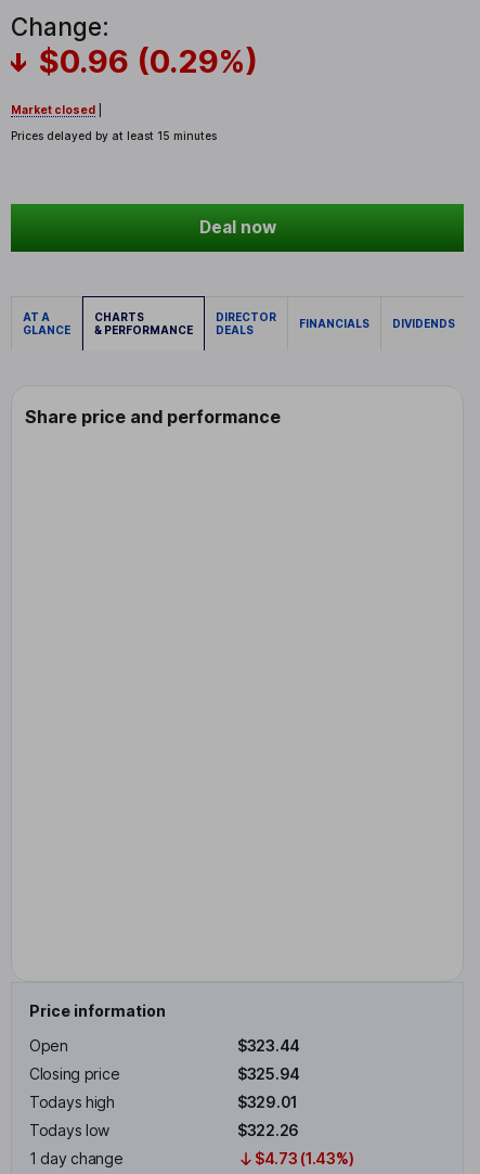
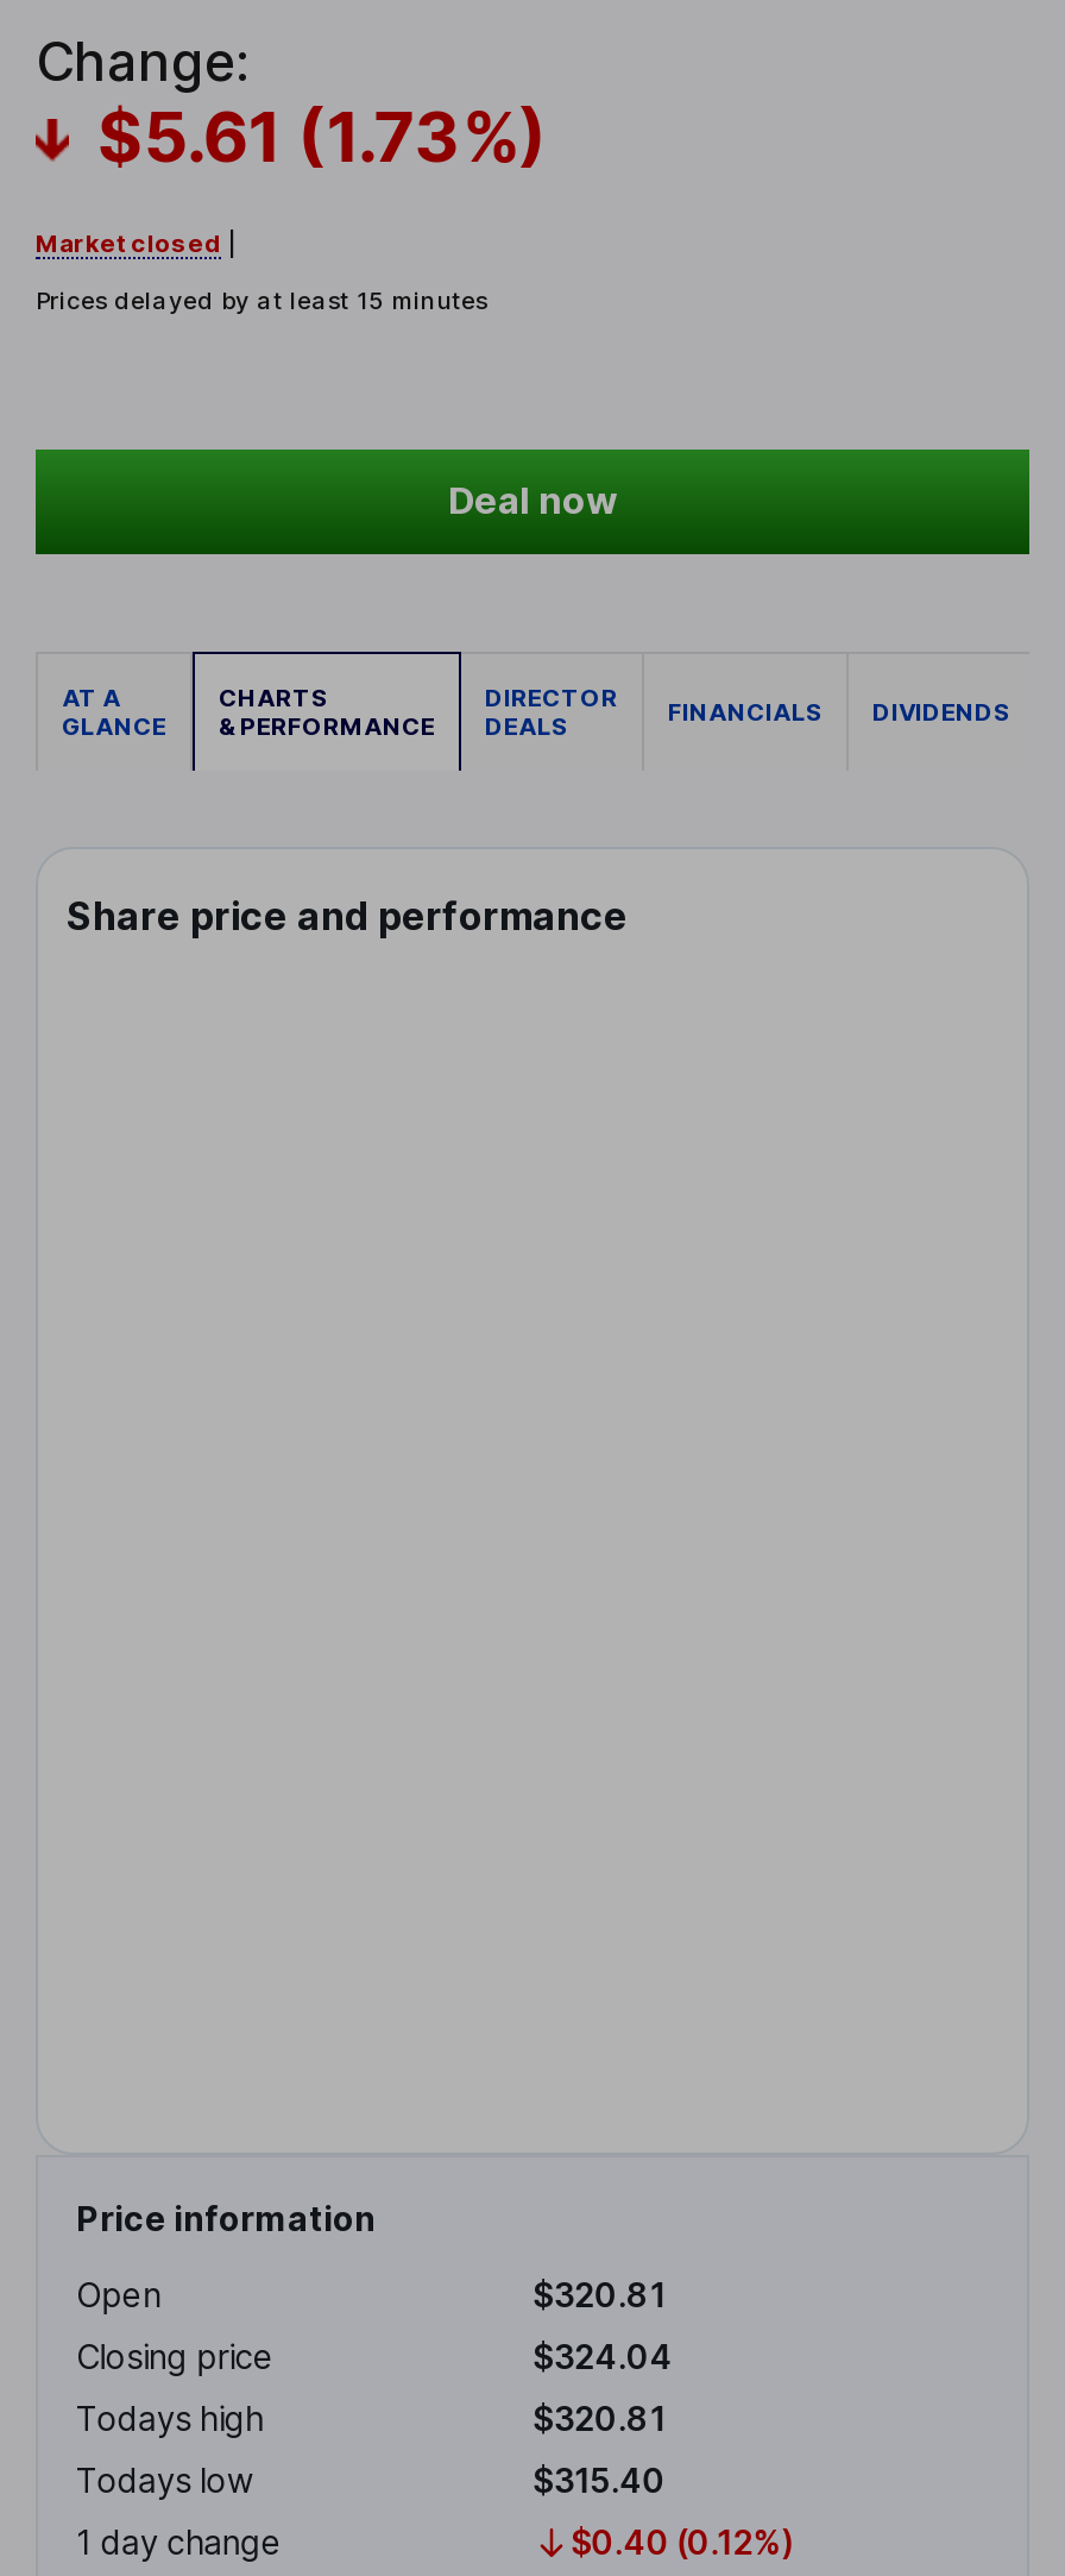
- $0.96 (0.29%)
+ $5.61 (1.73%)

- $323.44
+ $320.81

- $325.94
+ $324.04

- $329.01
+ $320.81

- $322.26
+ $315.40

- $4.73 (1.43%)
+ $0.40 (0.12%)
